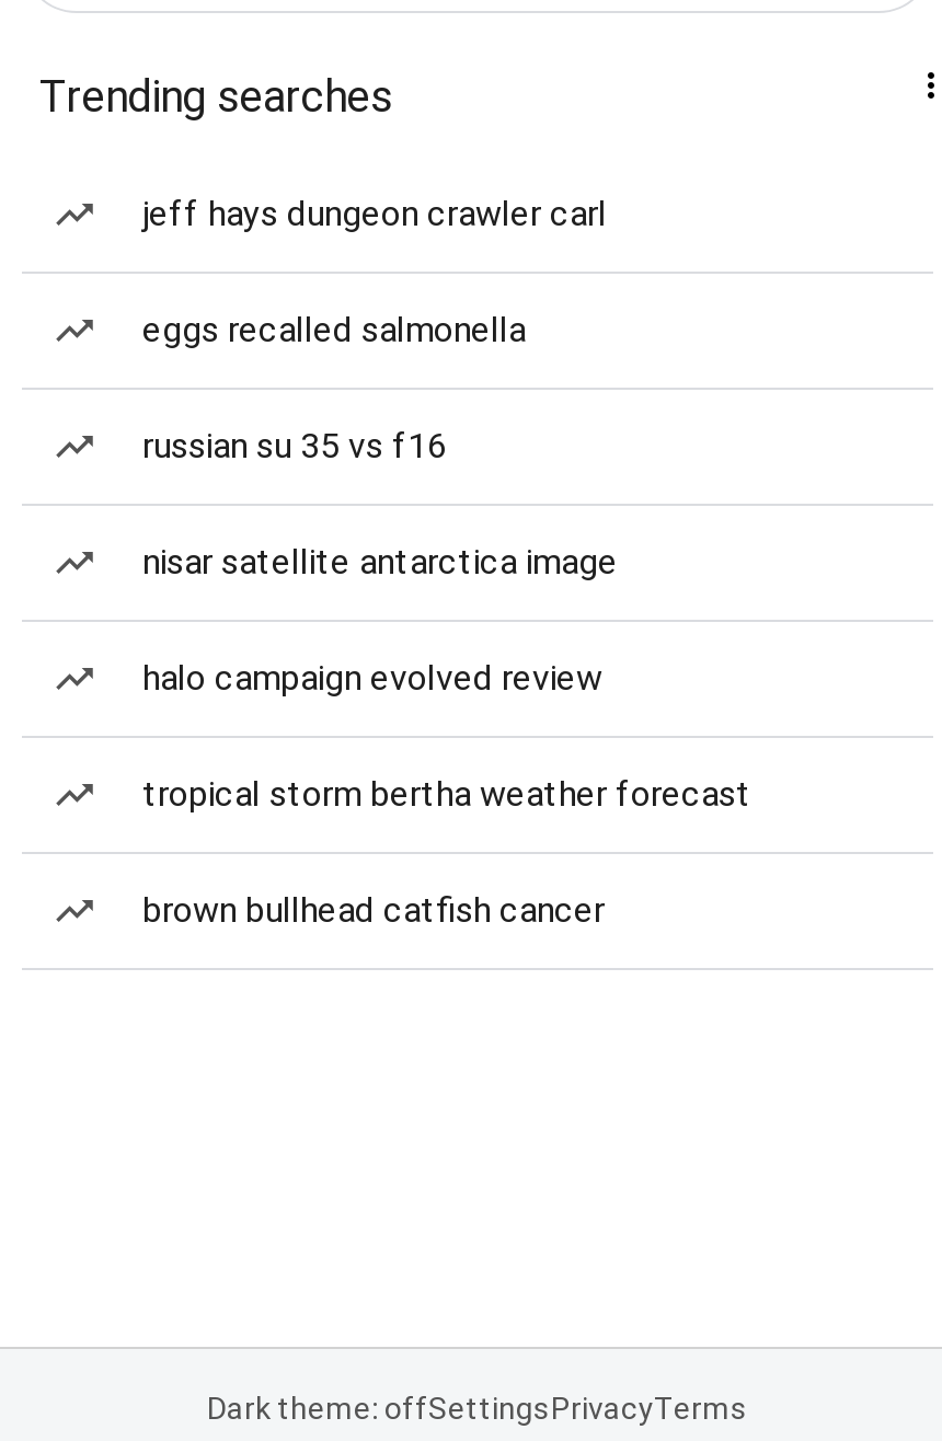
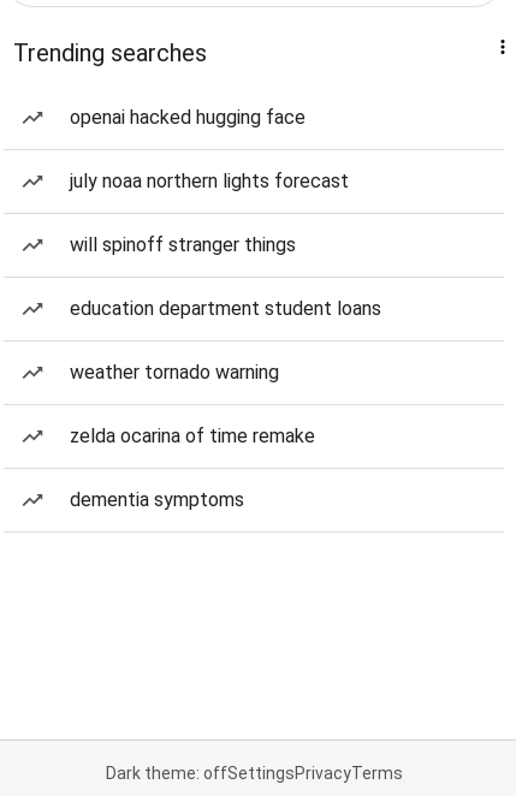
- jeff hays dungeon crawler carl
+ openai hacked hugging face

- eggs recalled salmonella
+ july noaa northern lights forecast

- russian su 35 vs f16
+ will spinoff stranger things

- nisar satellite antarctica image
+ education department student loans

- halo campaign evolved review
+ weather tornado warning

- tropical storm bertha weather forecast
+ zelda ocarina of time remake

- brown bullhead catfish cancer
+ dementia symptoms
